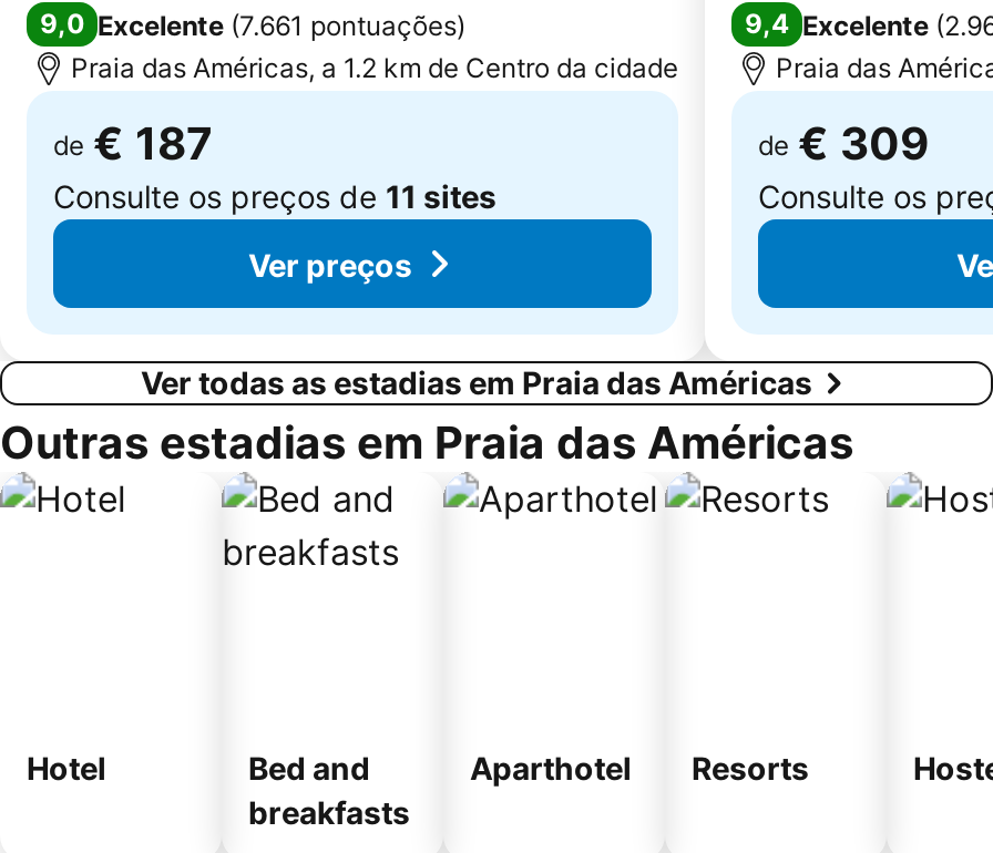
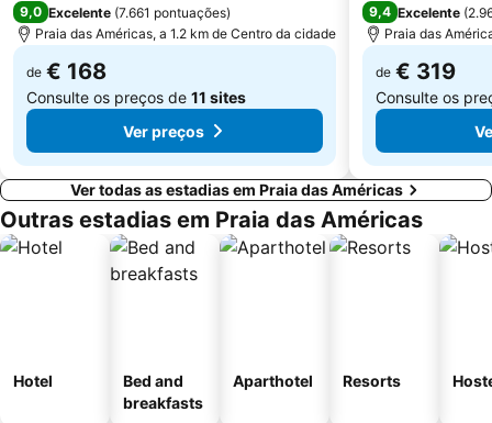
- de € 187
+ de € 168

- de € 309
+ de € 319
